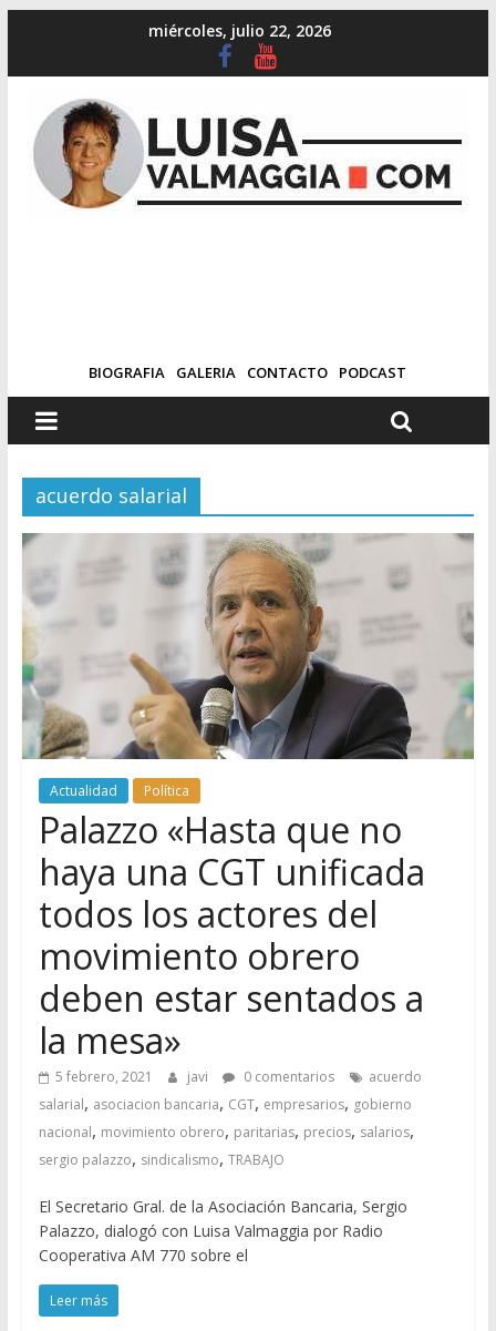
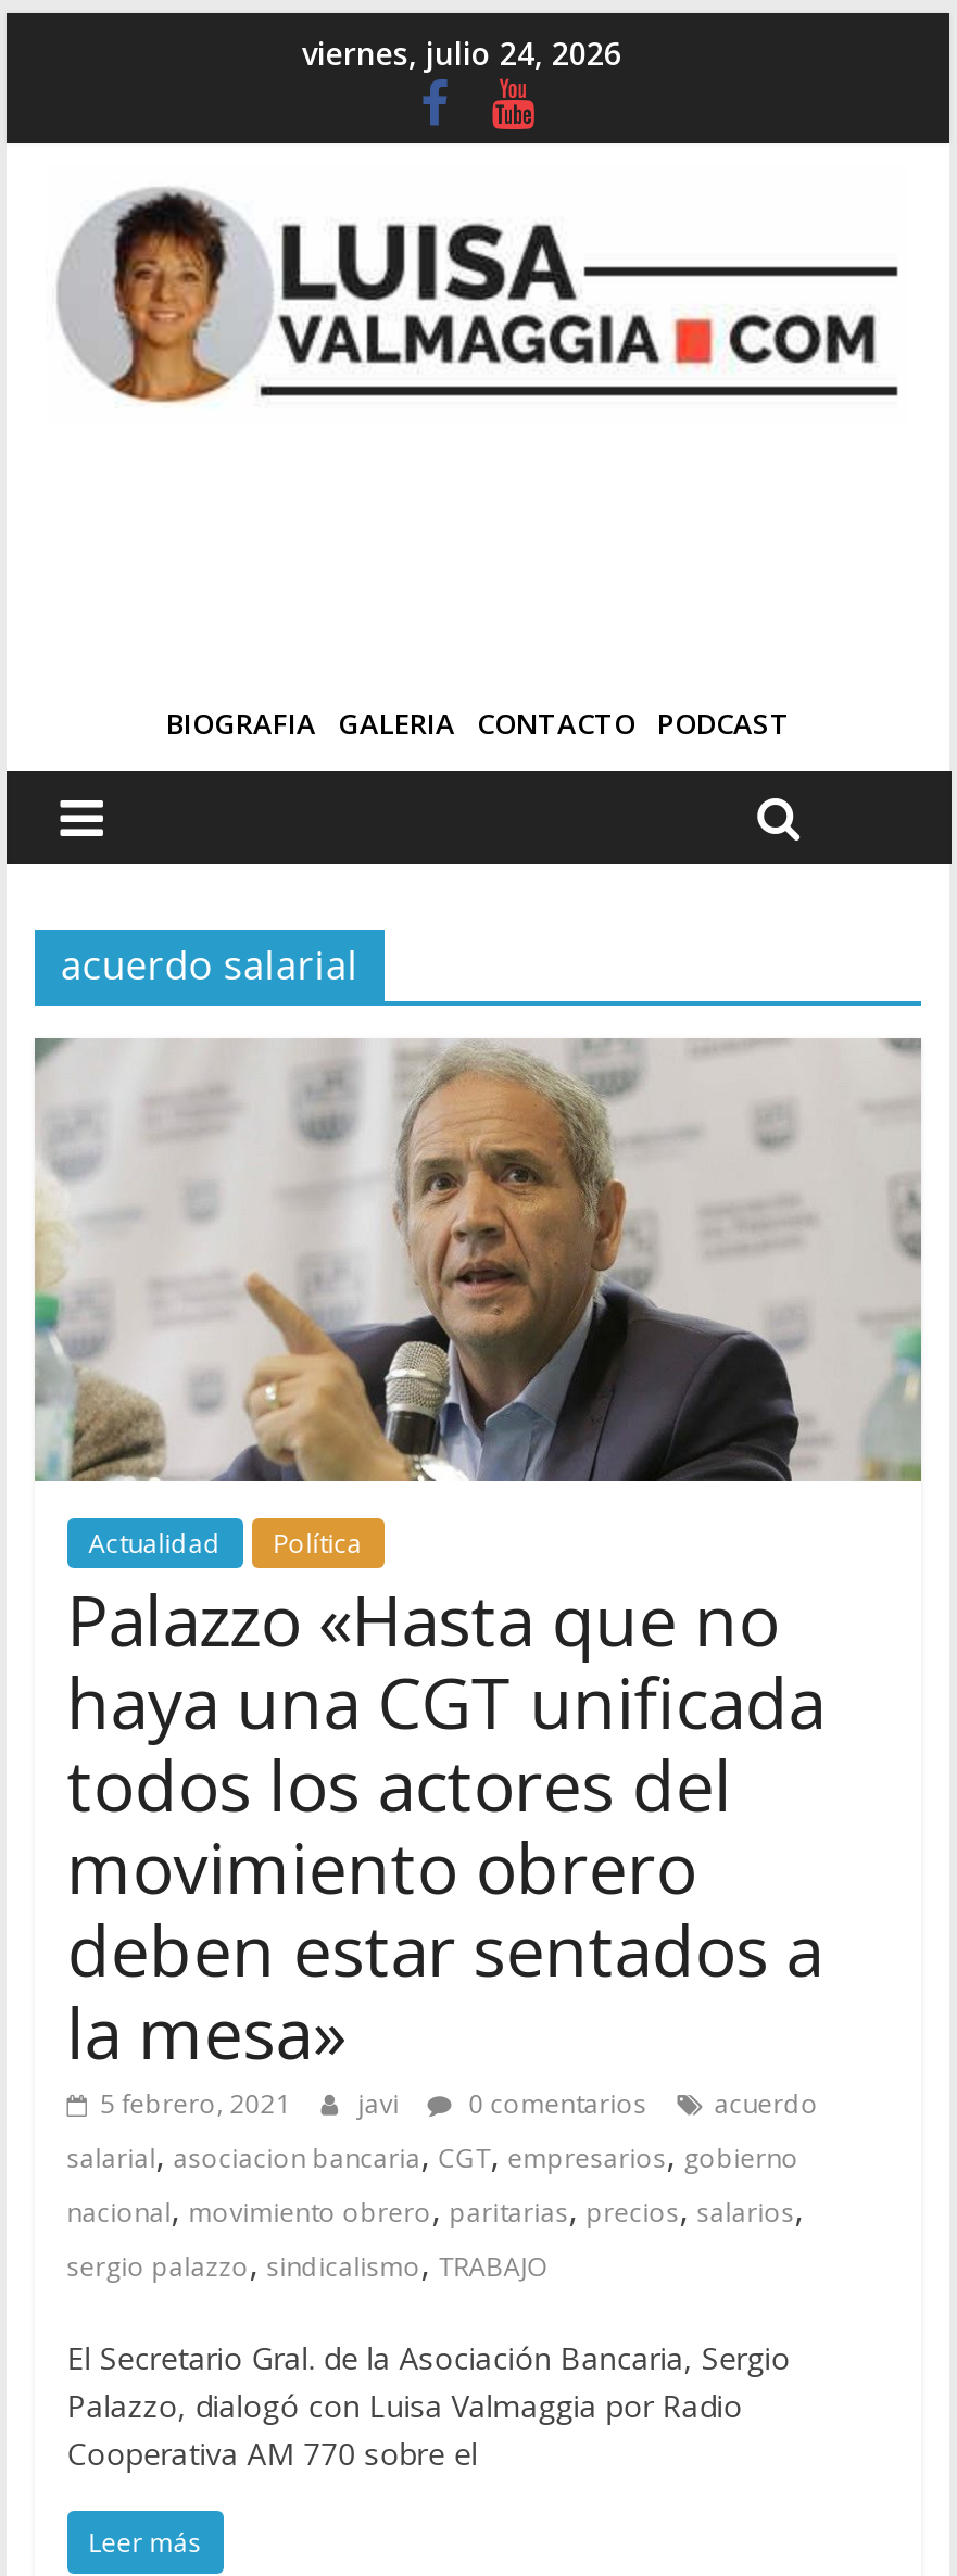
- miércoles, julio 22, 2026
+ viernes, julio 24, 2026
